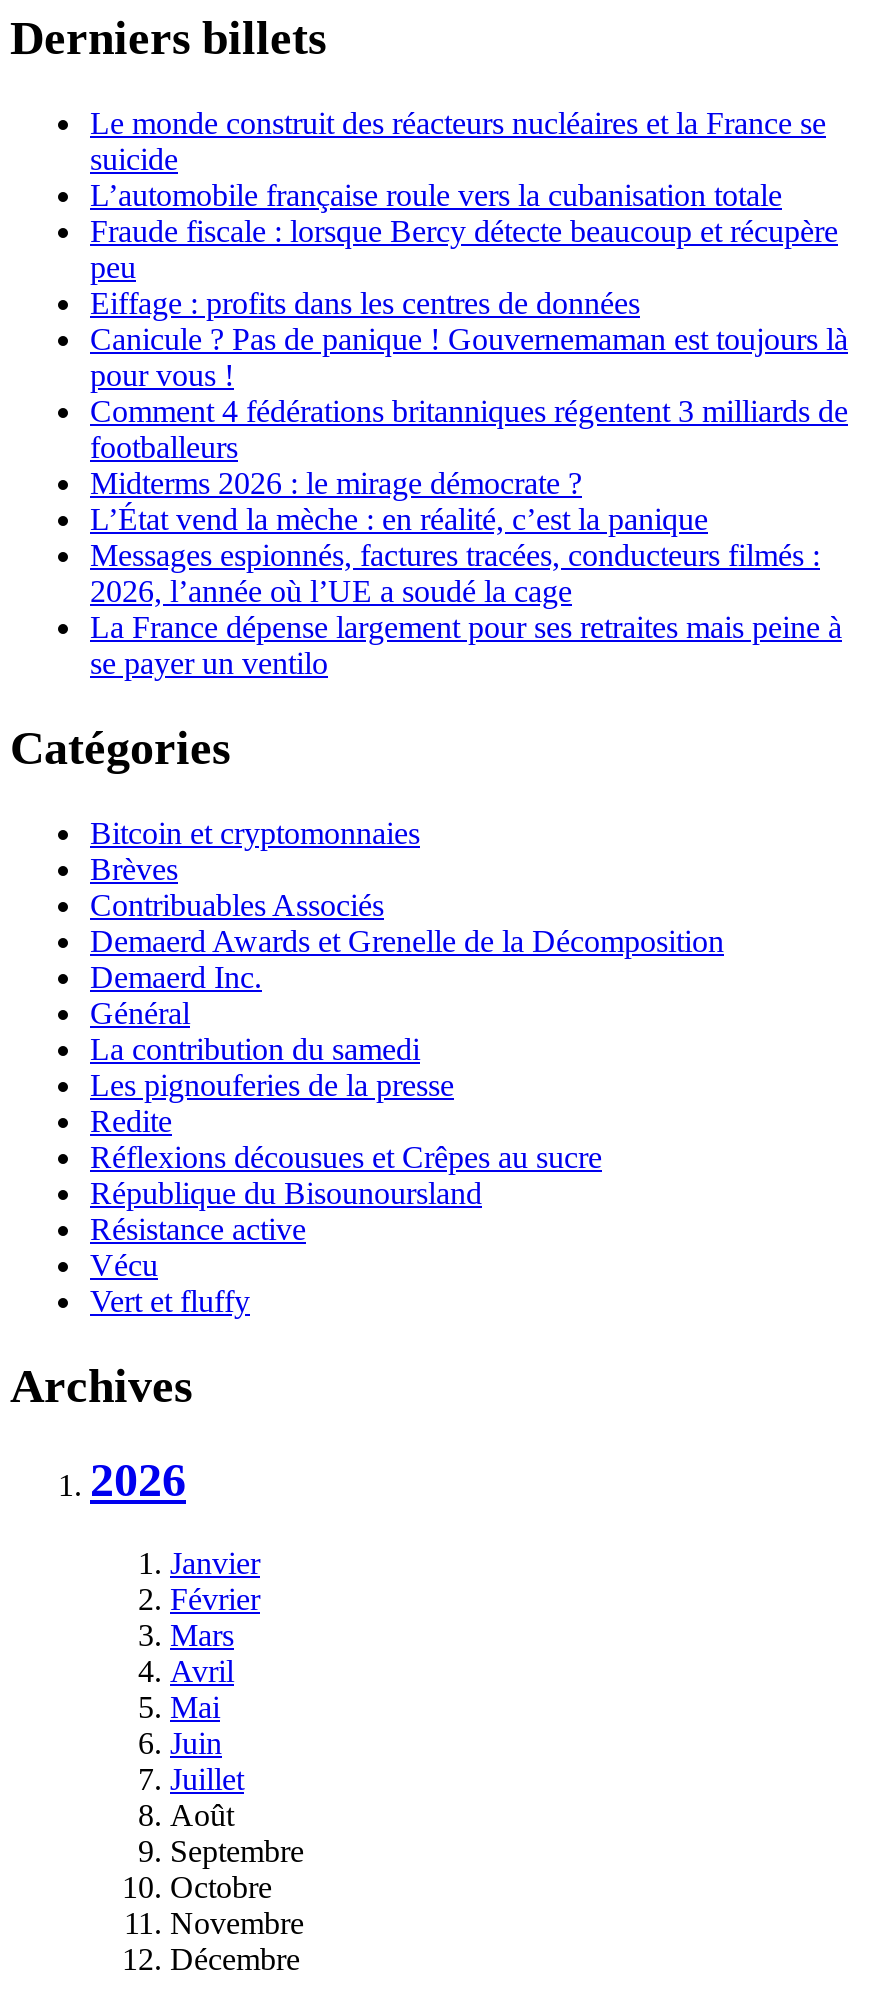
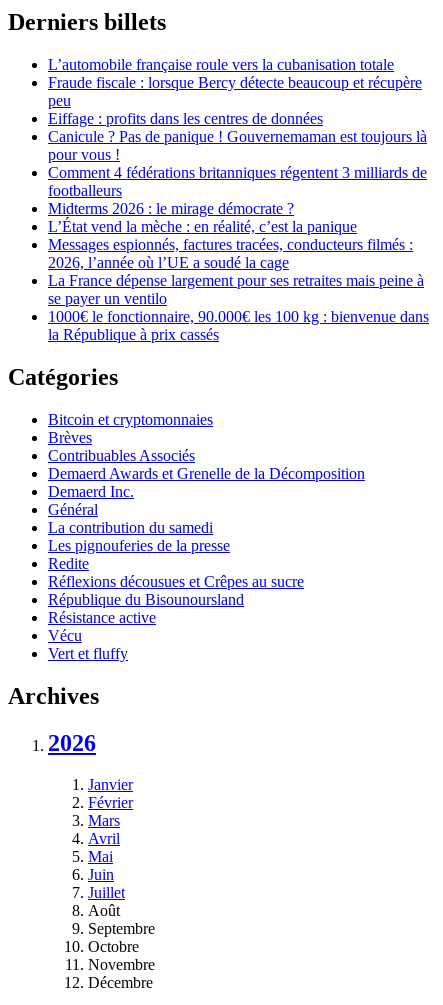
- Le monde construit des réacteurs nucléaires et la France se
- suicide

moved up: L’automobile française roule vers la cubanisation totale | Fraude fiscale : lorsque Bercy détecte beaucoup et récupère | peu | ... | La France dépense largement pour ses retraites mais peine à | se payer un ventilo

+ 1000€ le fonctionnaire, 90.000€ les 100 kg : bienvenue dans
+ la République à prix cassés
